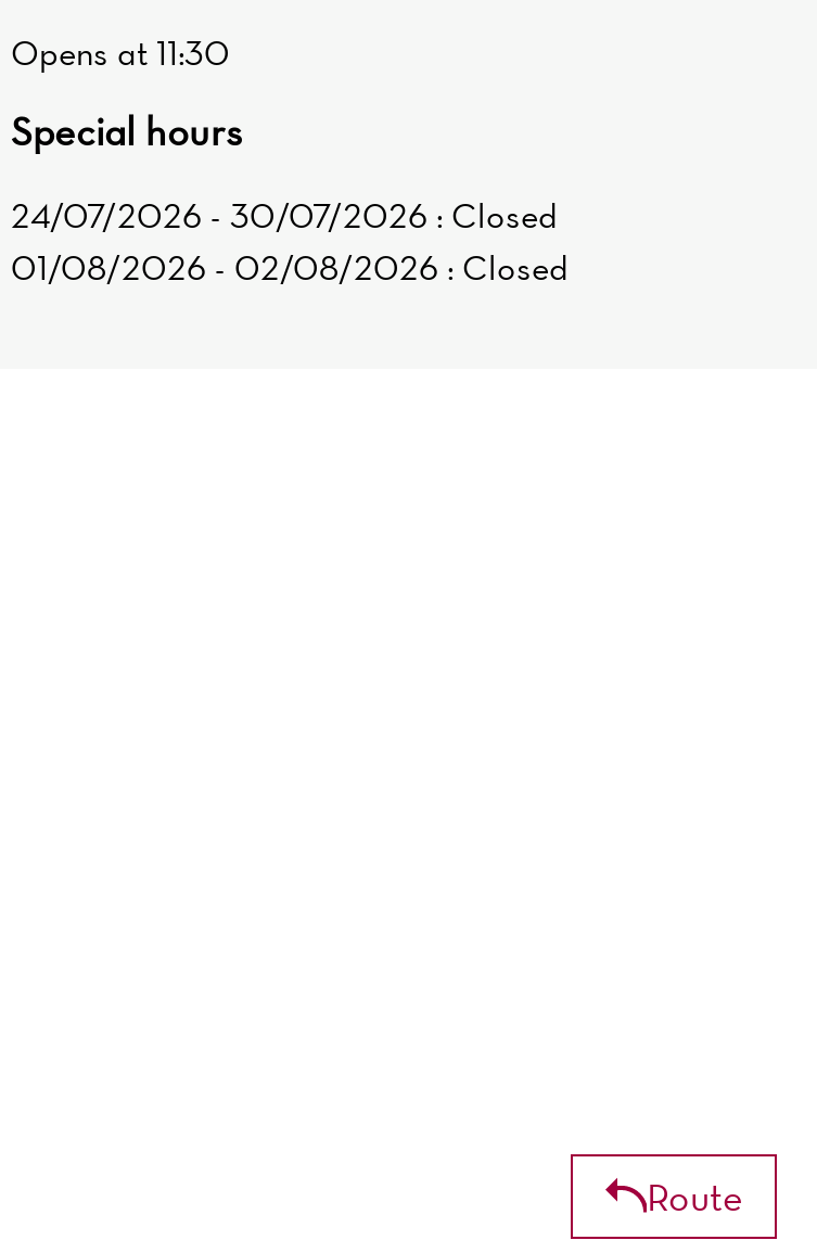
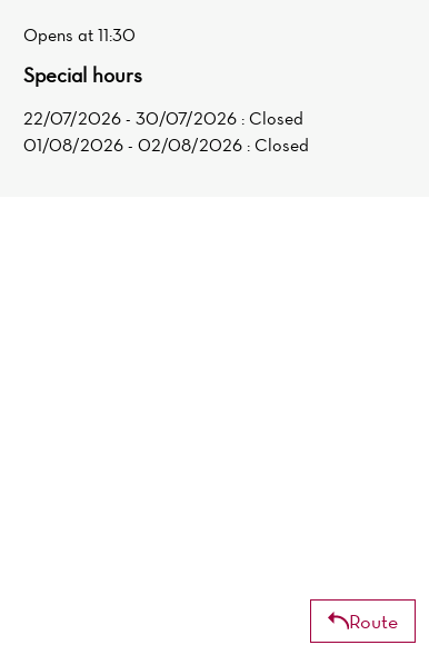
- 24/07/2026 - 30/07/2026 : Closed
+ 22/07/2026 - 30/07/2026 : Closed
